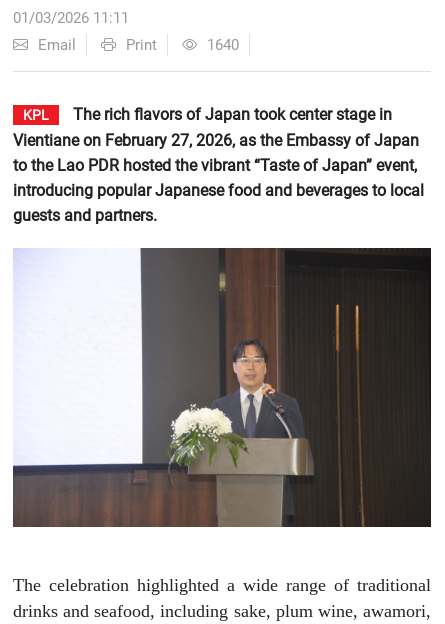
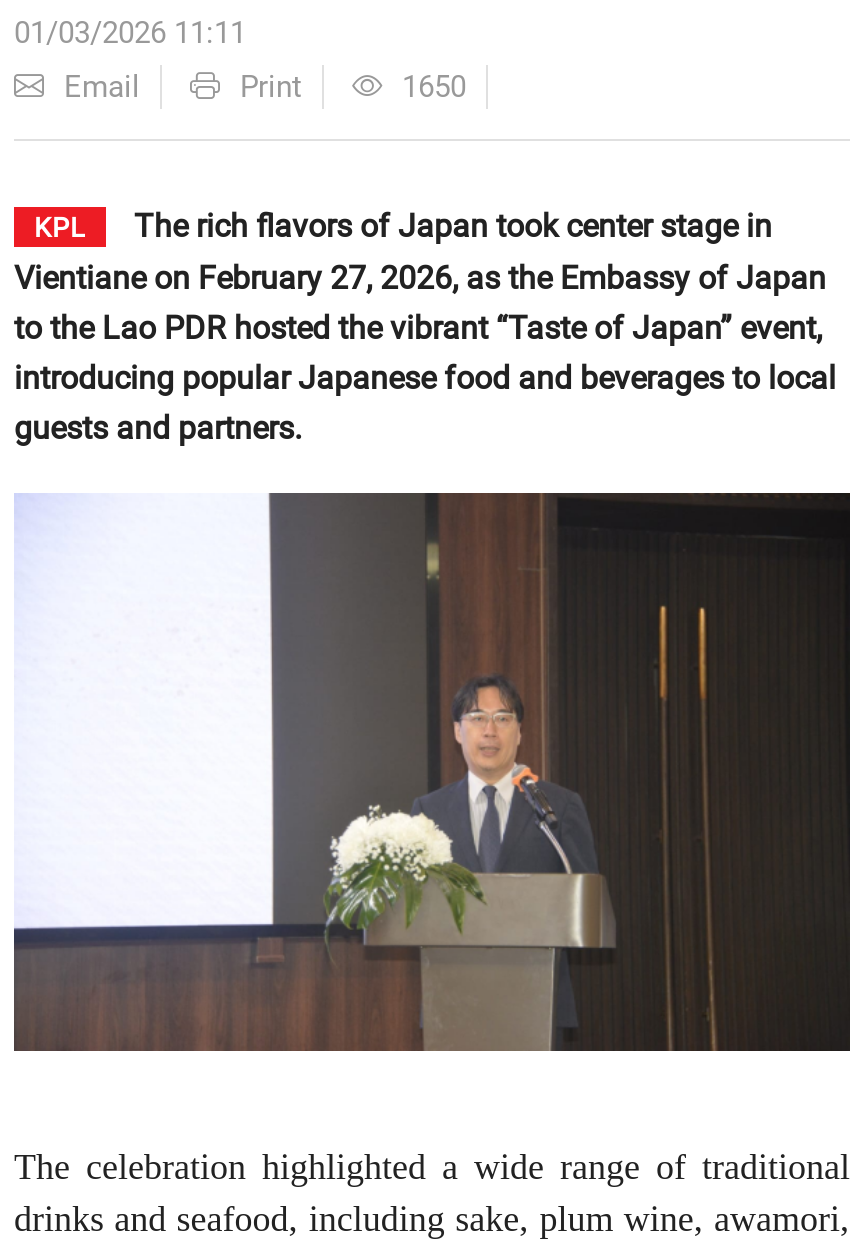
- 1640
+ 1650
